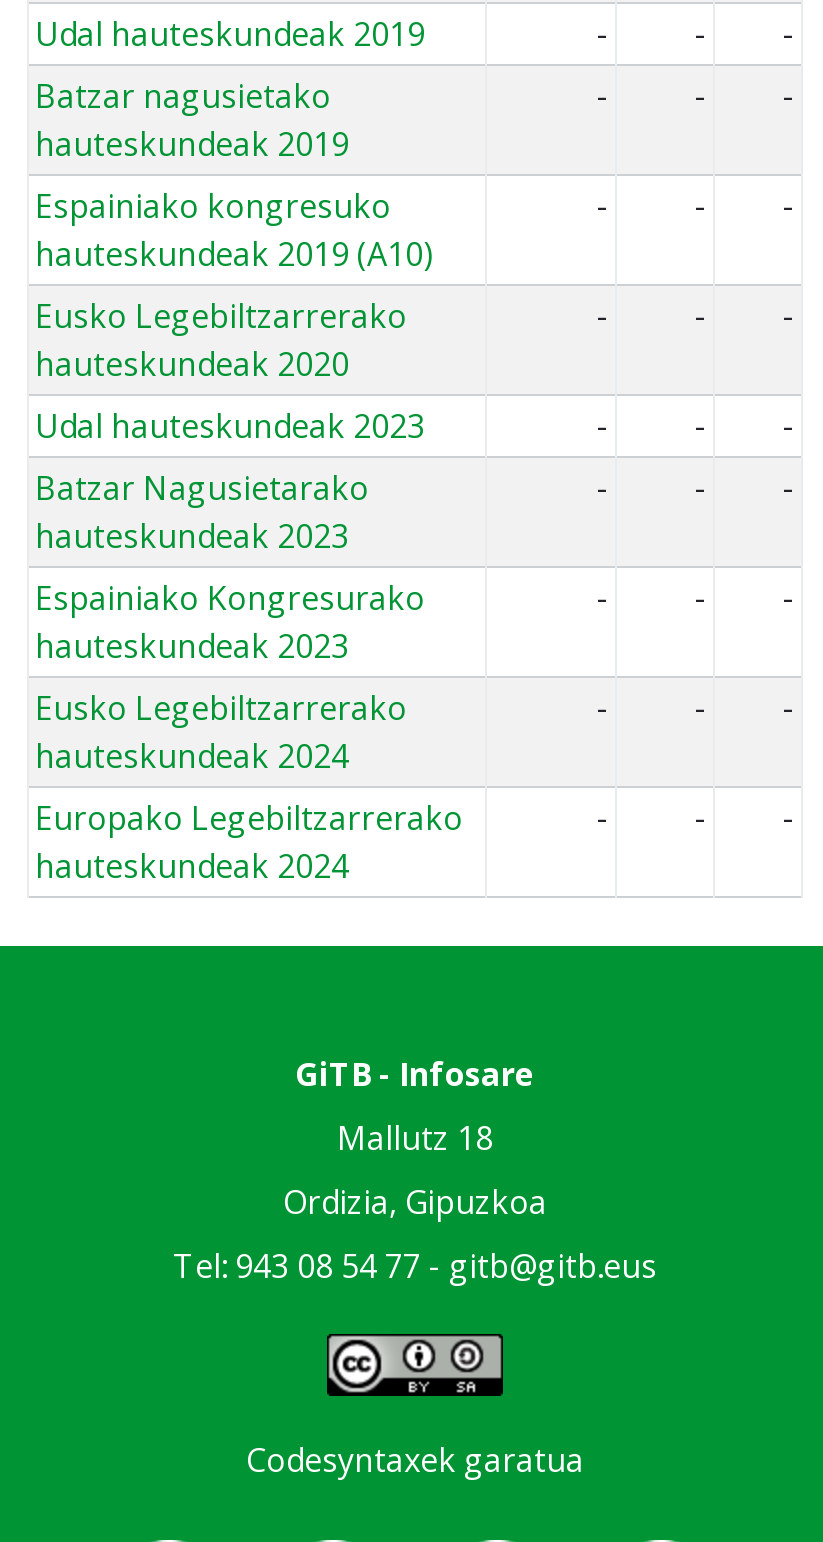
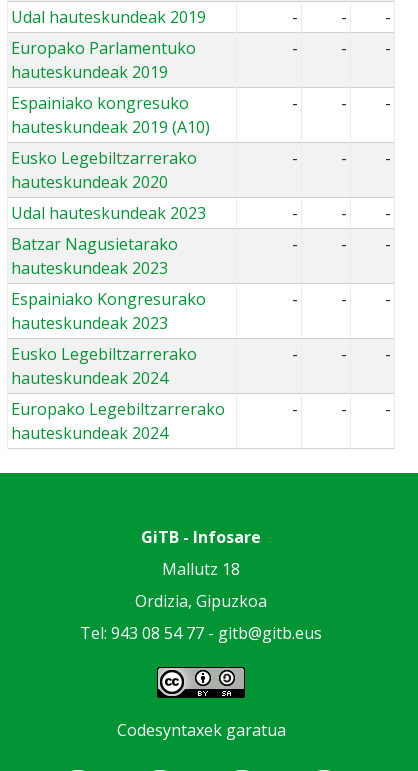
- Batzar nagusietako
+ Europako Parlamentuko
